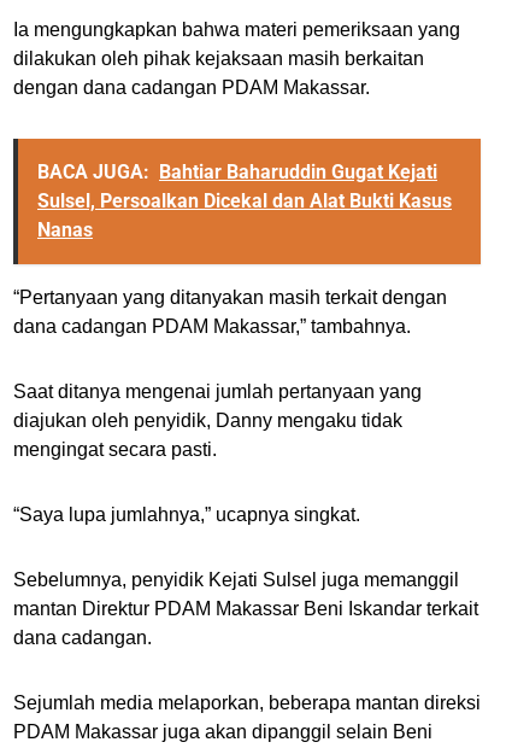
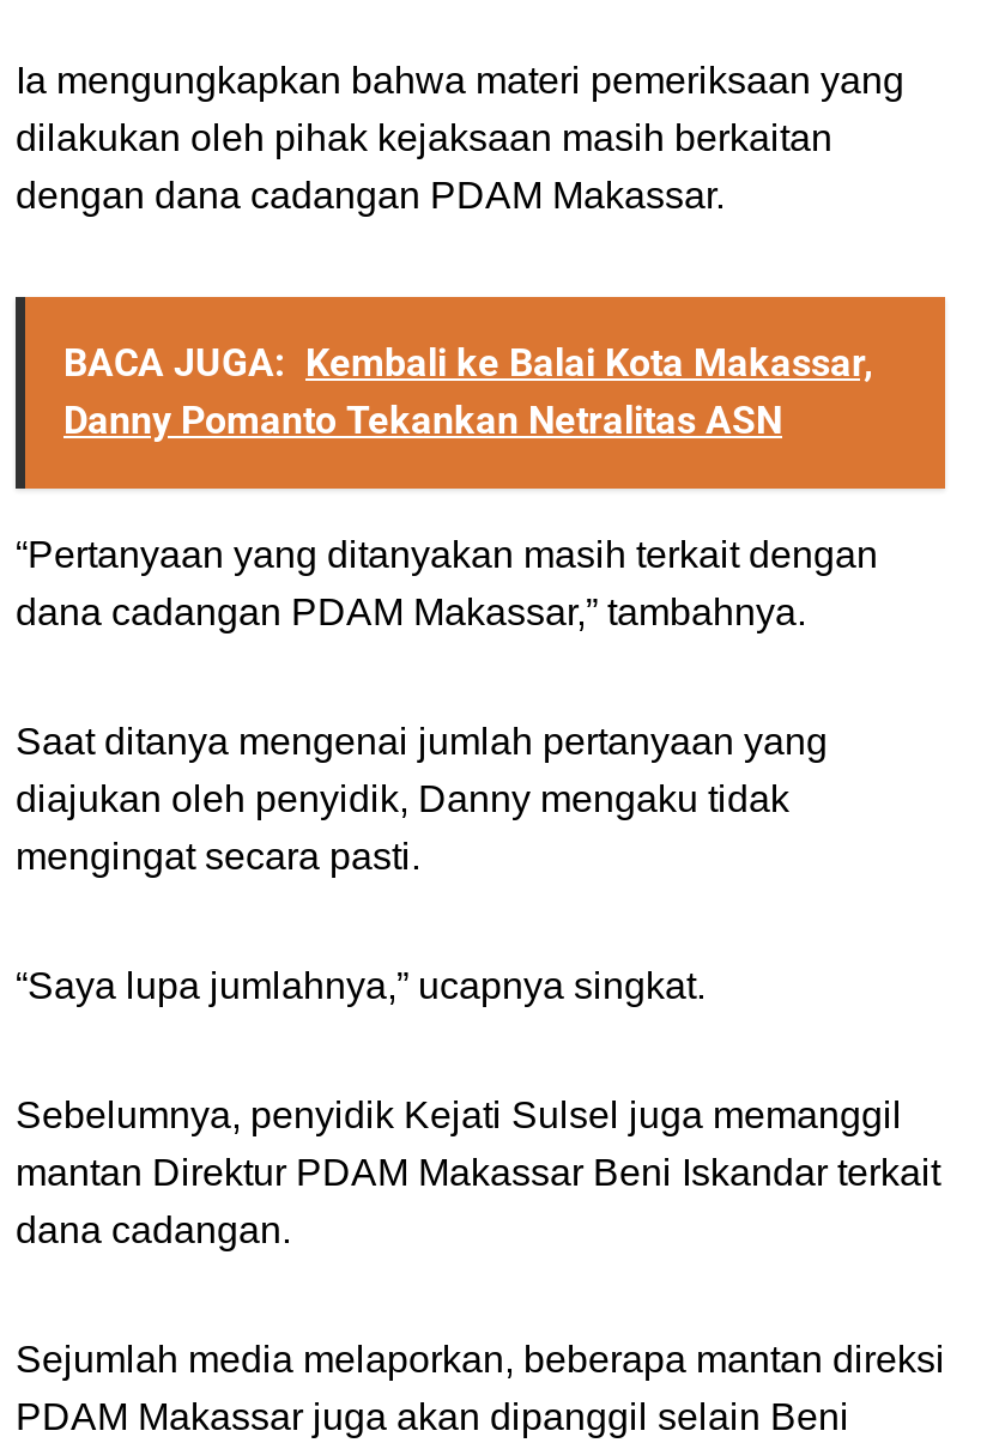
- BACA JUGA: Bahtiar Baharuddin Gugat Kejati
- Sulsel, Persoalkan Dicekal dan Alat Bukti Kasus
- Nanas
+ BACA JUGA: Kembali ke Balai Kota Makassar,
+ Danny Pomanto Tekankan Netralitas ASN
